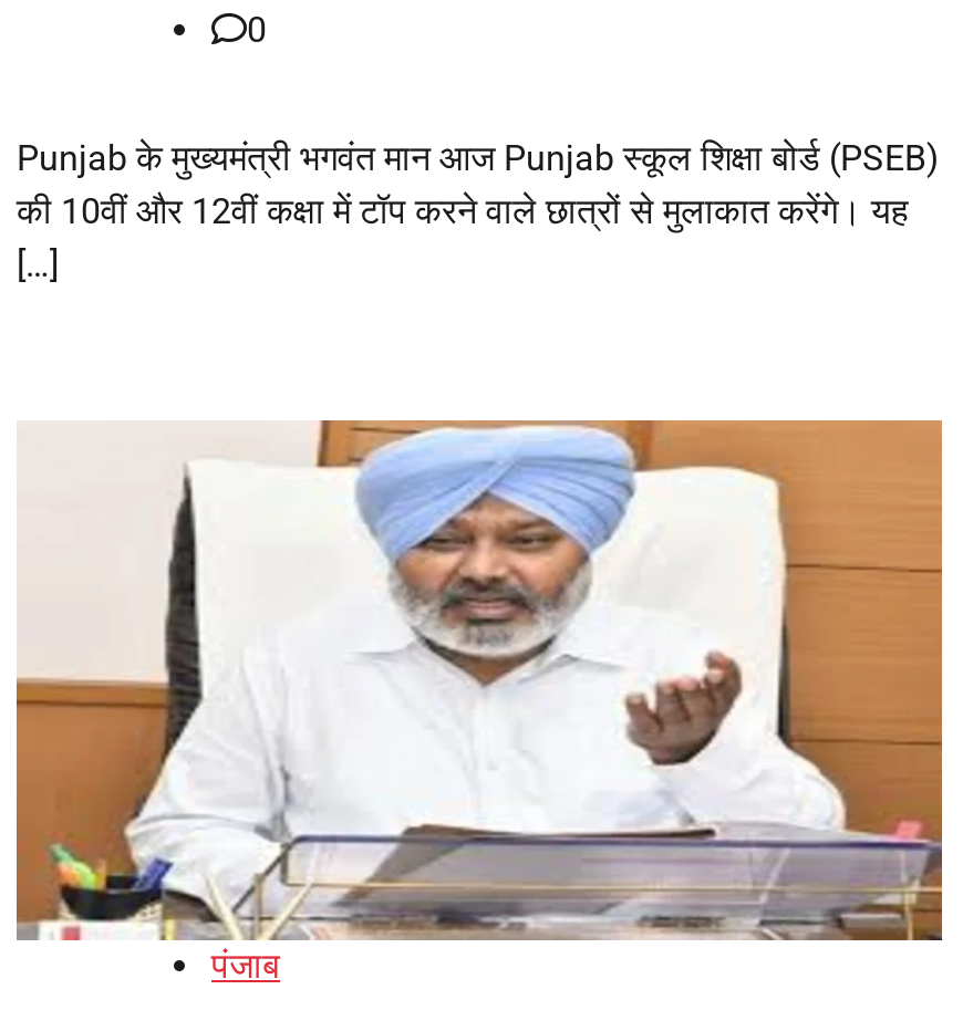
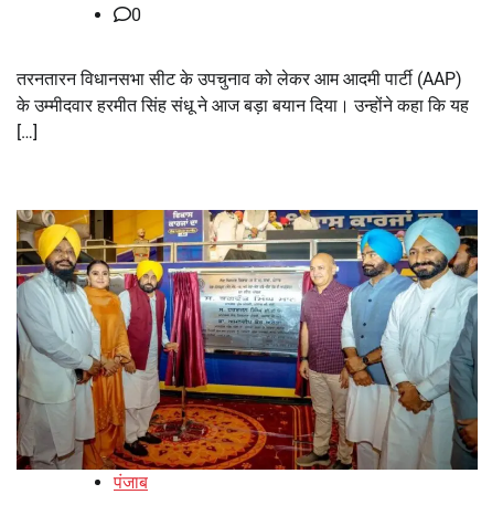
- Punjab के मुख्यमंत्री भगवंत मान आज Punjab स्कूल शिक्षा बोर्ड (PSEB)
- की 10वीं और 12वीं कक्षा में टॉप करने वाले छात्रों से मुलाकात करेंगे। यह
+ तरनतारन विधानसभा सीट के उपचुनाव को लेकर आम आदमी पार्टी (AAP)
+ के उम्मीदवार हरमीत सिंह संधू ने आज बड़ा बयान दिया। उन्होंने कहा कि यह

- [image]
+ [image]
